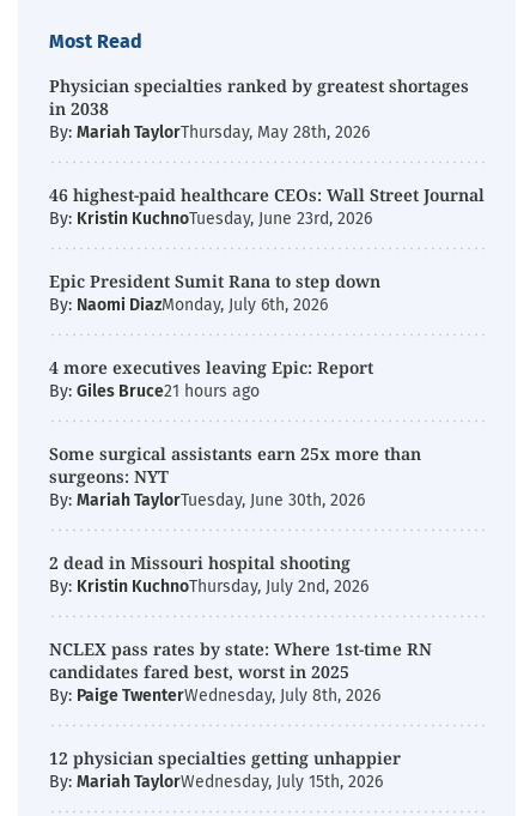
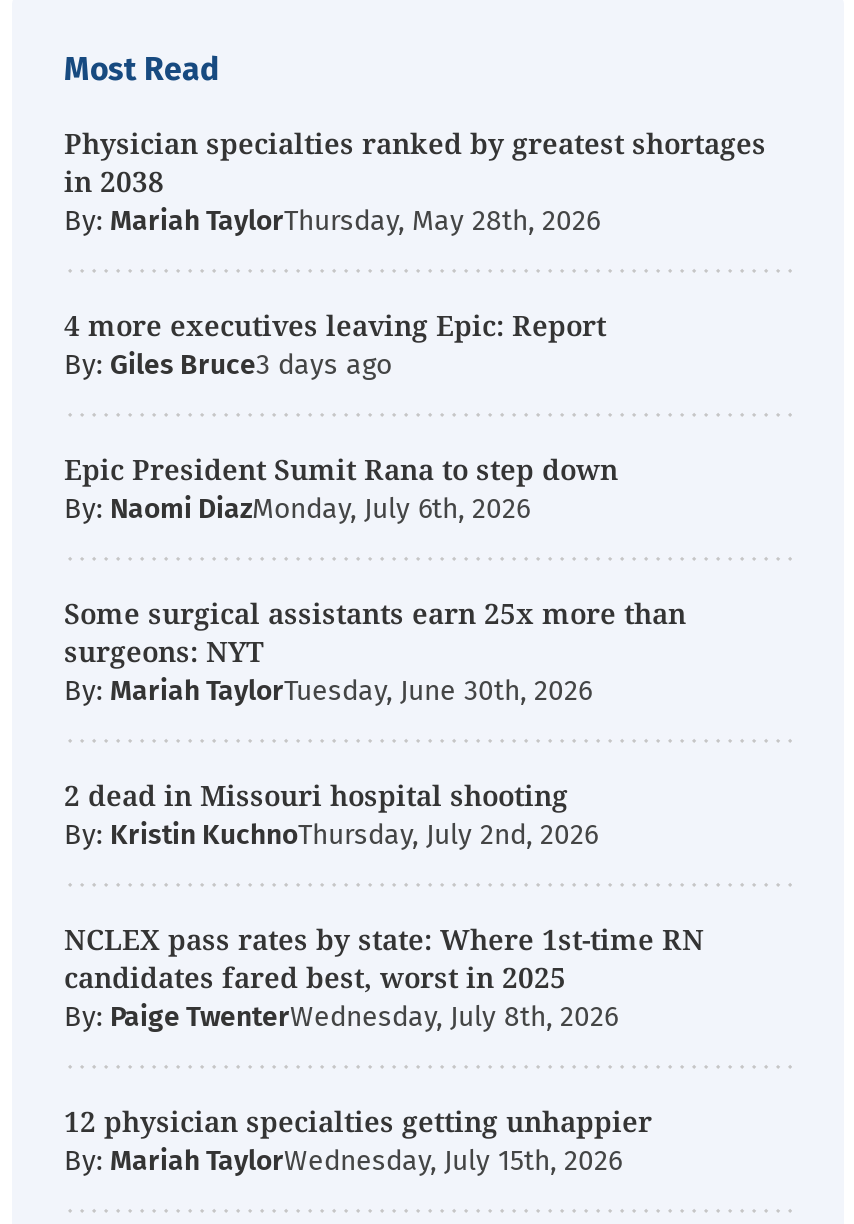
- 46 highest-paid healthcare CEOs: Wall Street Journal
- By: Kristin KuchnoTuesday, June 23rd, 2026
+ By: Giles Bruce

moved up: 4 more executives leaving Epic: Report

- By: Giles Bruce21 hours ago
